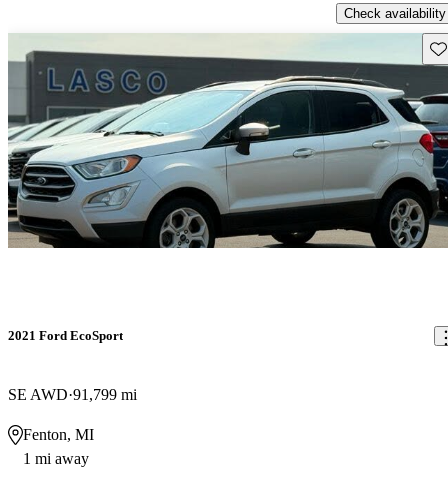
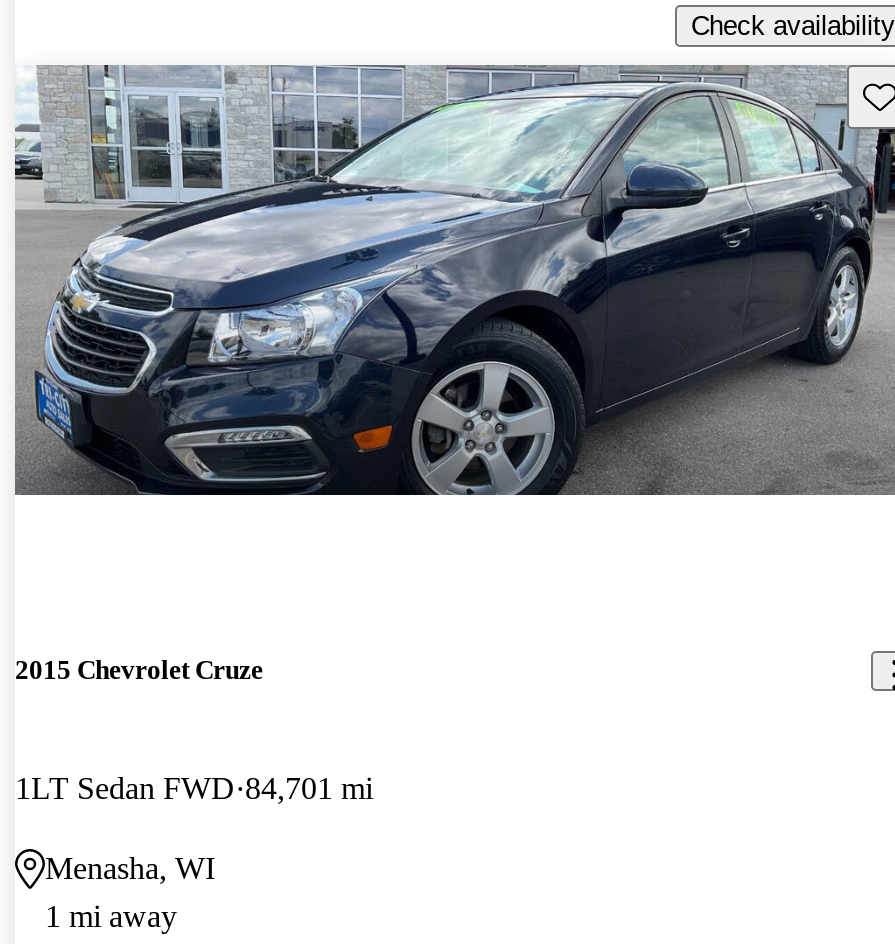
- [image]
+ [image]

- 2021 Ford EcoSport
+ 2015 Chevrolet Cruze

- SE AWD 91,799 mi
+ 1LT Sedan FWD 84,701 mi

- Fenton, MI
+ Menasha, WI
